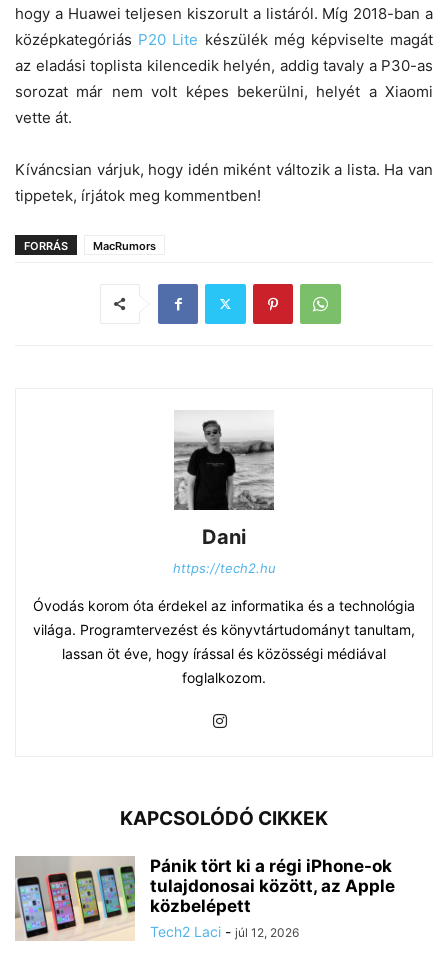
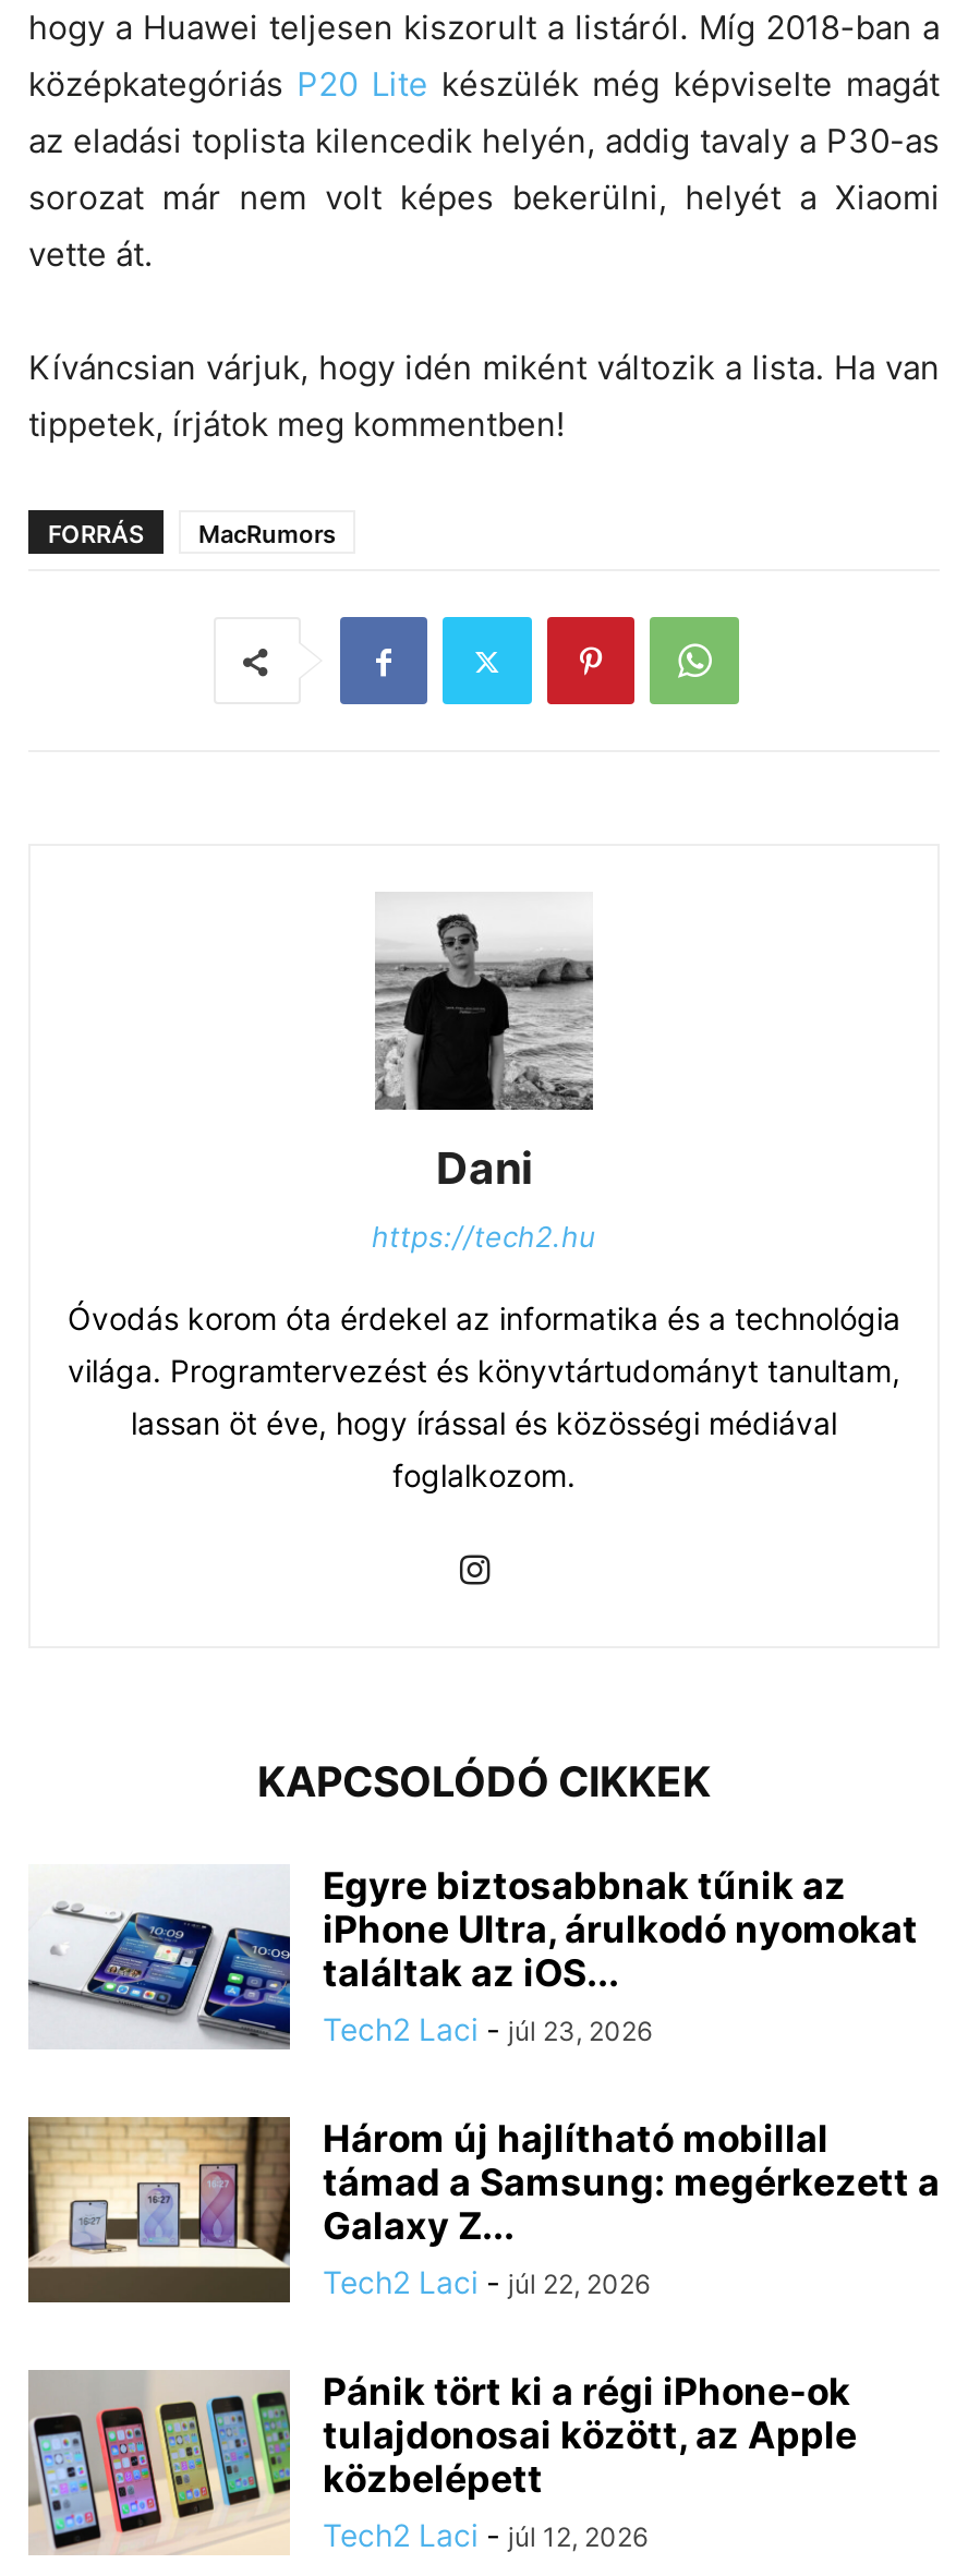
+ [image]

+ [image]
+ Egyre biztosabbnak tűnik az
+ iPhone Ultra, árulkodó nyomokat
+ találtak az iOS...
+ Tech2 Laci - júl 23, 2026
+ Három új hajlítható mobillal
+ támad a Samsung: megérkezett a
+ Galaxy Z...
+ Tech2 Laci - júl 22, 2026
